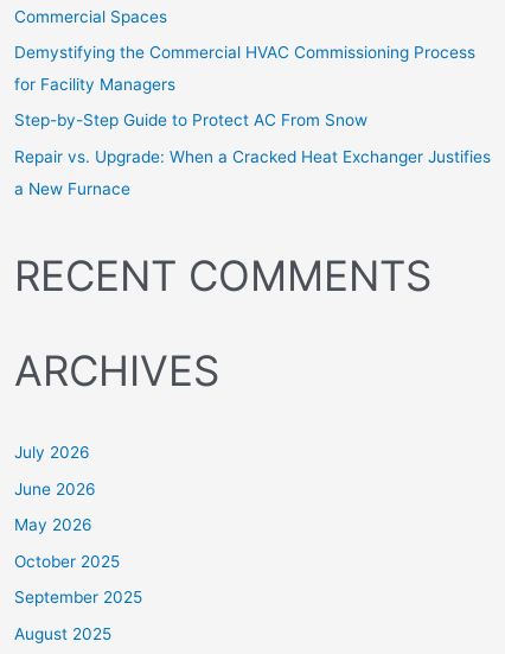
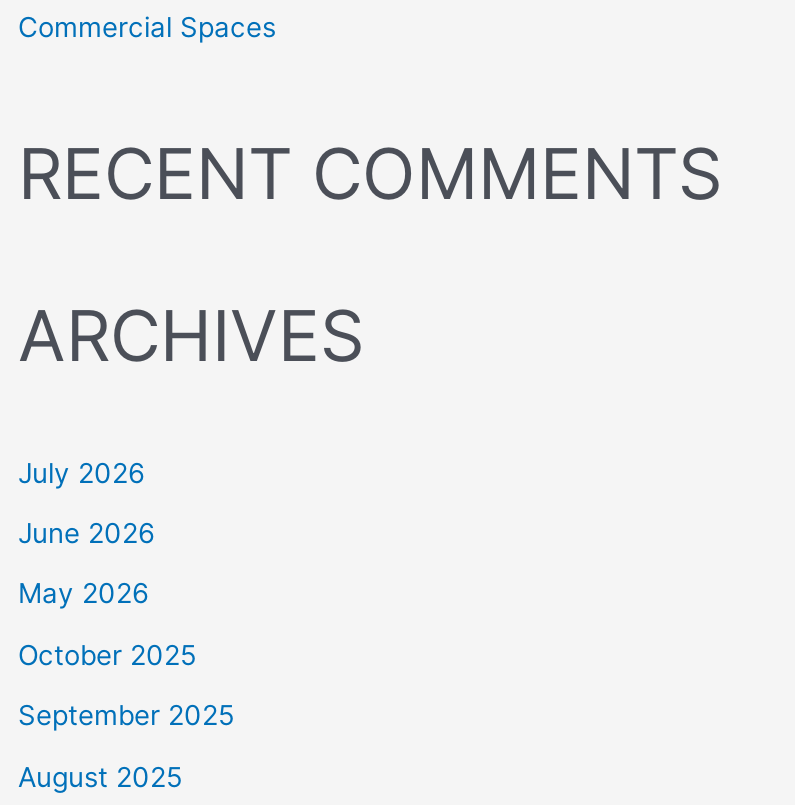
- Demystifying the Commercial HVAC Commissioning Process
- for Facility Managers
- Step-by-Step Guide to Protect AC From Snow
- Repair vs. Upgrade: When a Cracked Heat Exchanger Justifies
- a New Furnace
